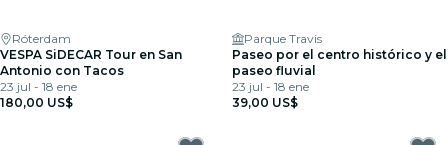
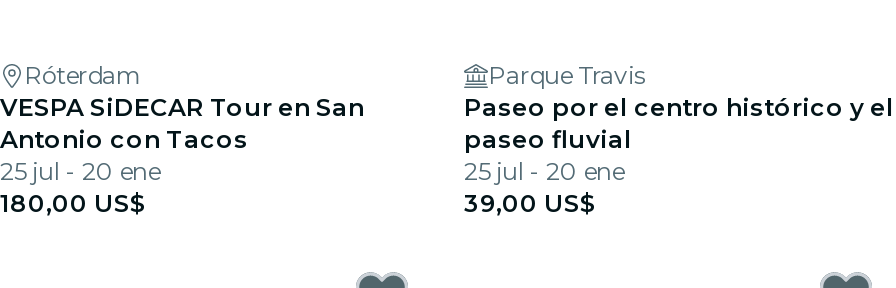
- 23 jul - 18 ene
+ 25 jul - 20 ene

- 23 jul - 18 ene
+ 25 jul - 20 ene
